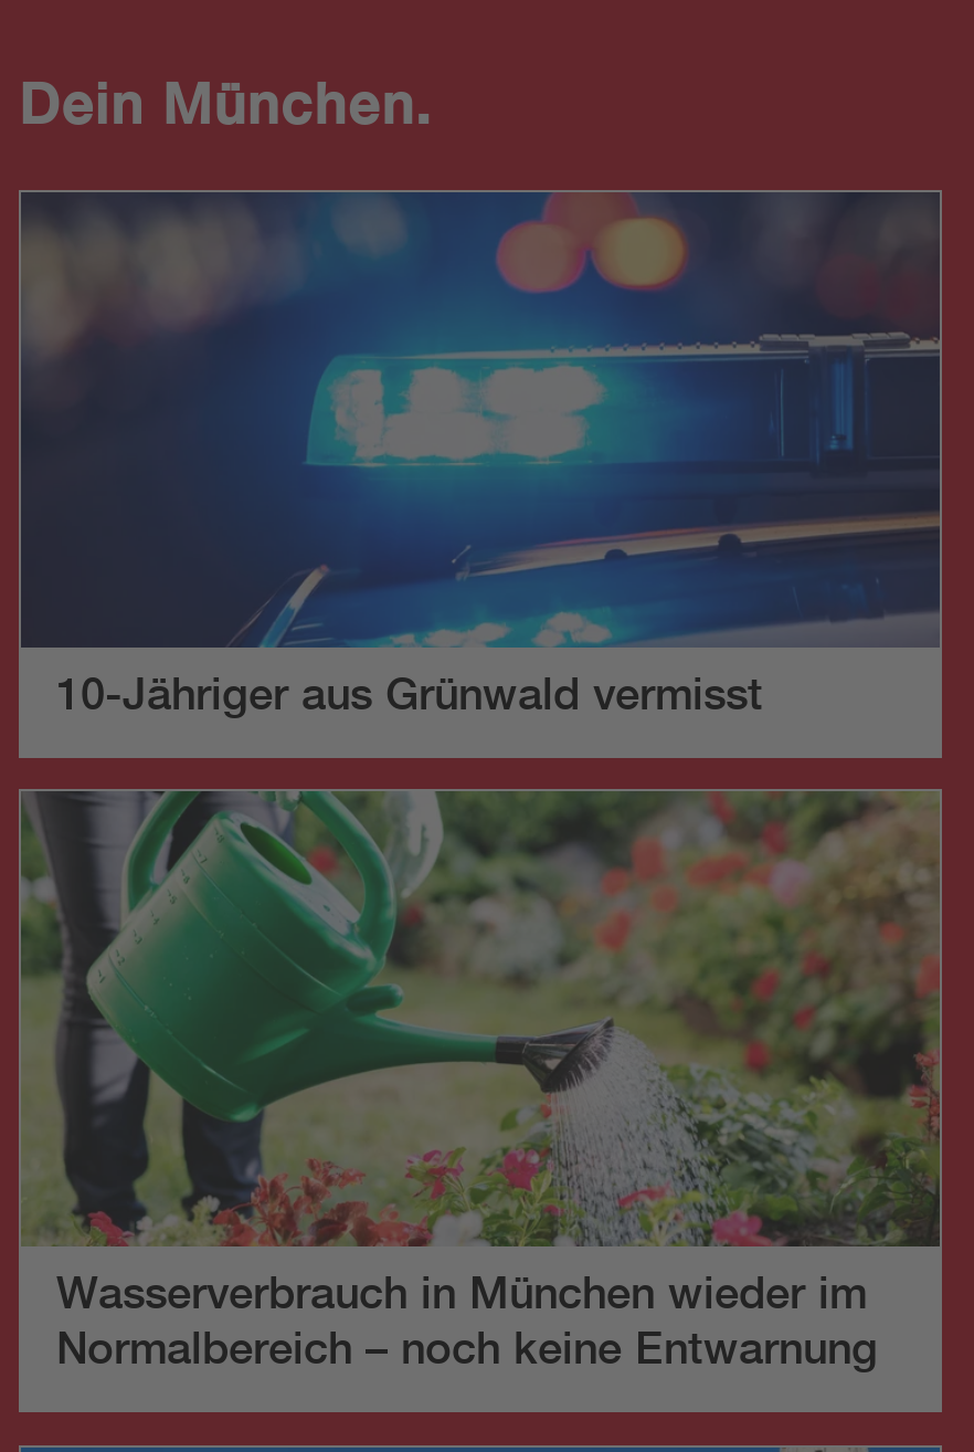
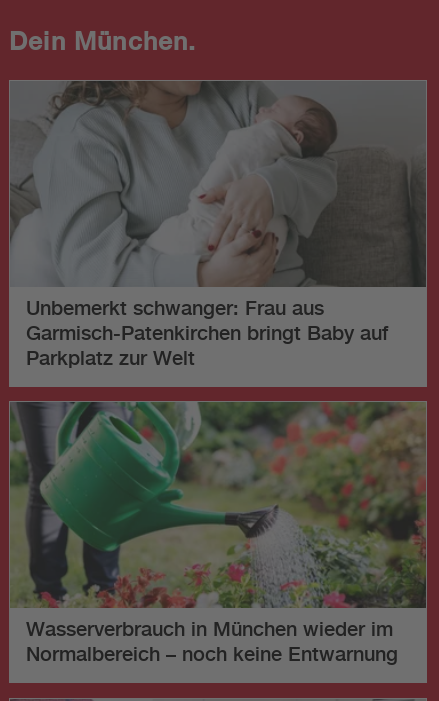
- [image]
- 10-Jähriger aus Grünwald vermisst
+ [image]
+ Unbemerkt schwanger: Frau aus
+ Garmisch-Patenkirchen bringt Baby auf
+ Parkplatz zur Welt
